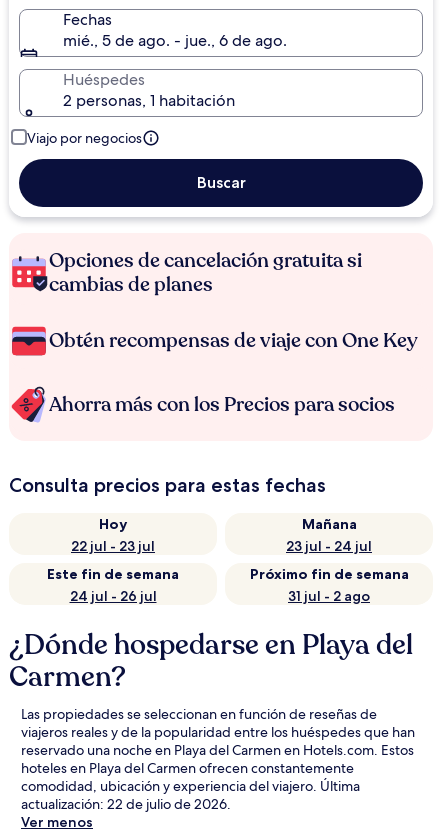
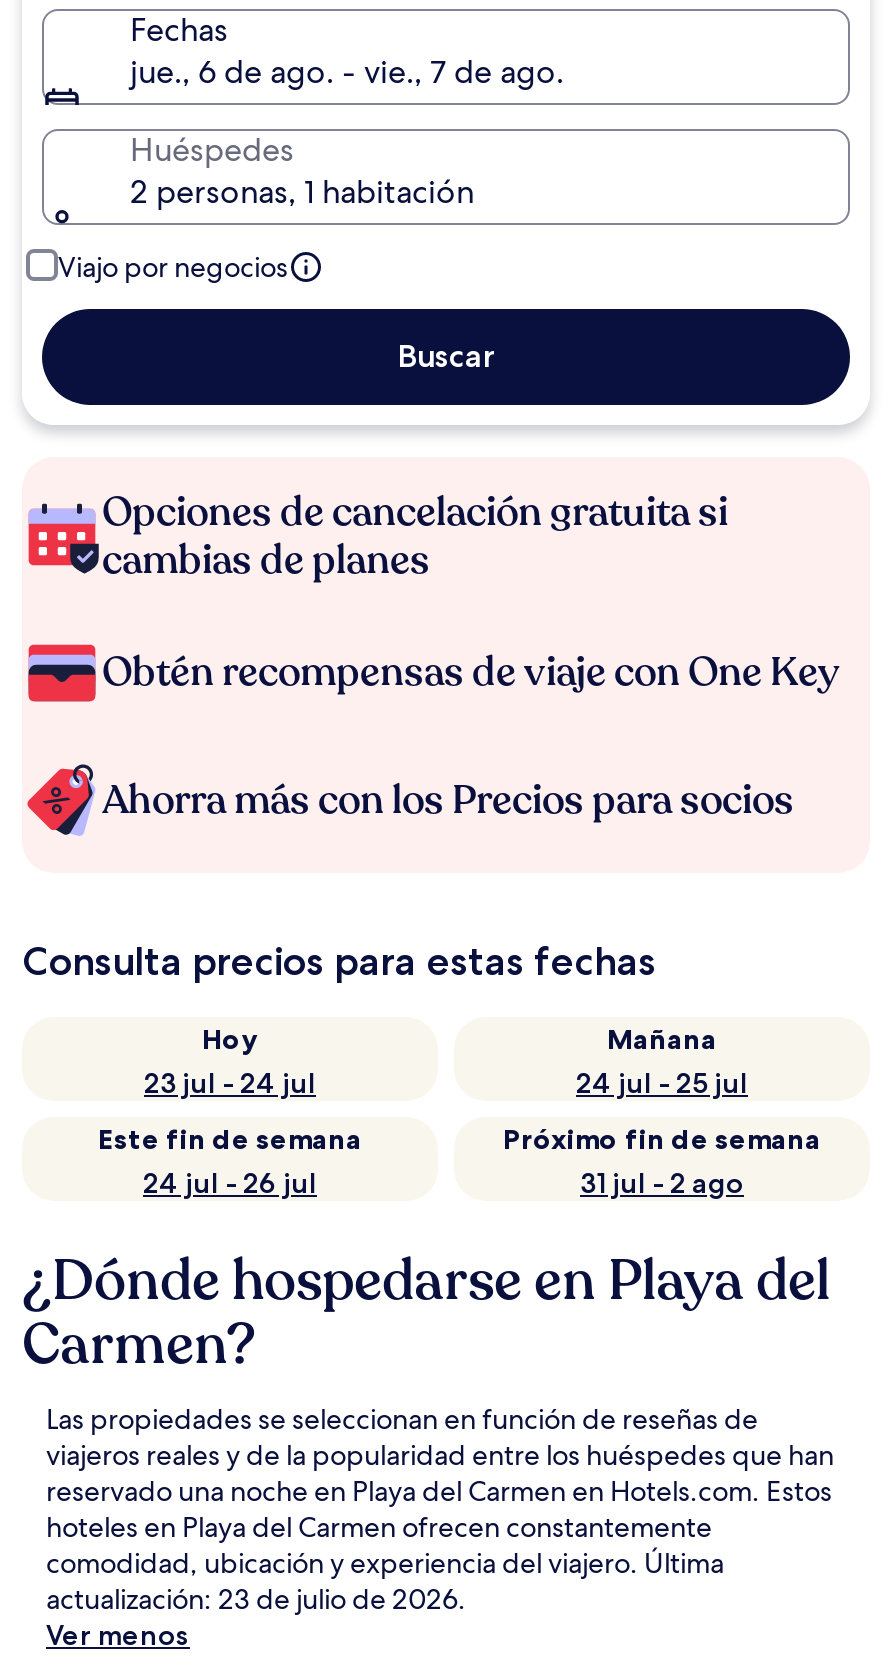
- mié., 5 de ago. - jue., 6 de ago.
+ jue., 6 de ago. - vie., 7 de ago.

- 22 jul - 23 jul
+ 23 jul - 24 jul

- 23 jul - 24 jul
+ 24 jul - 25 jul

- actualización: 22 de julio de 2026.
+ actualización: 23 de julio de 2026.
